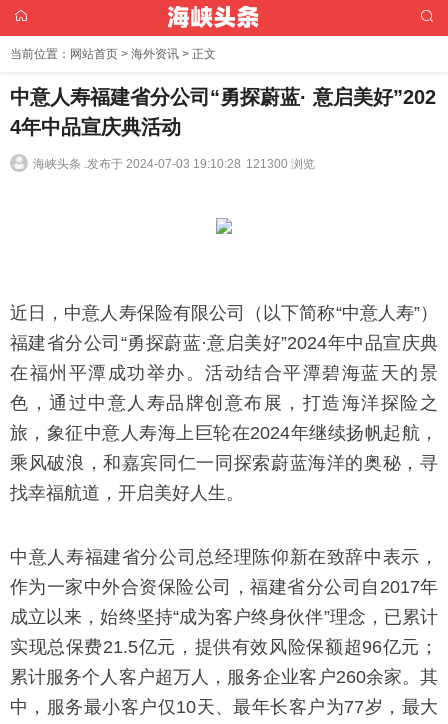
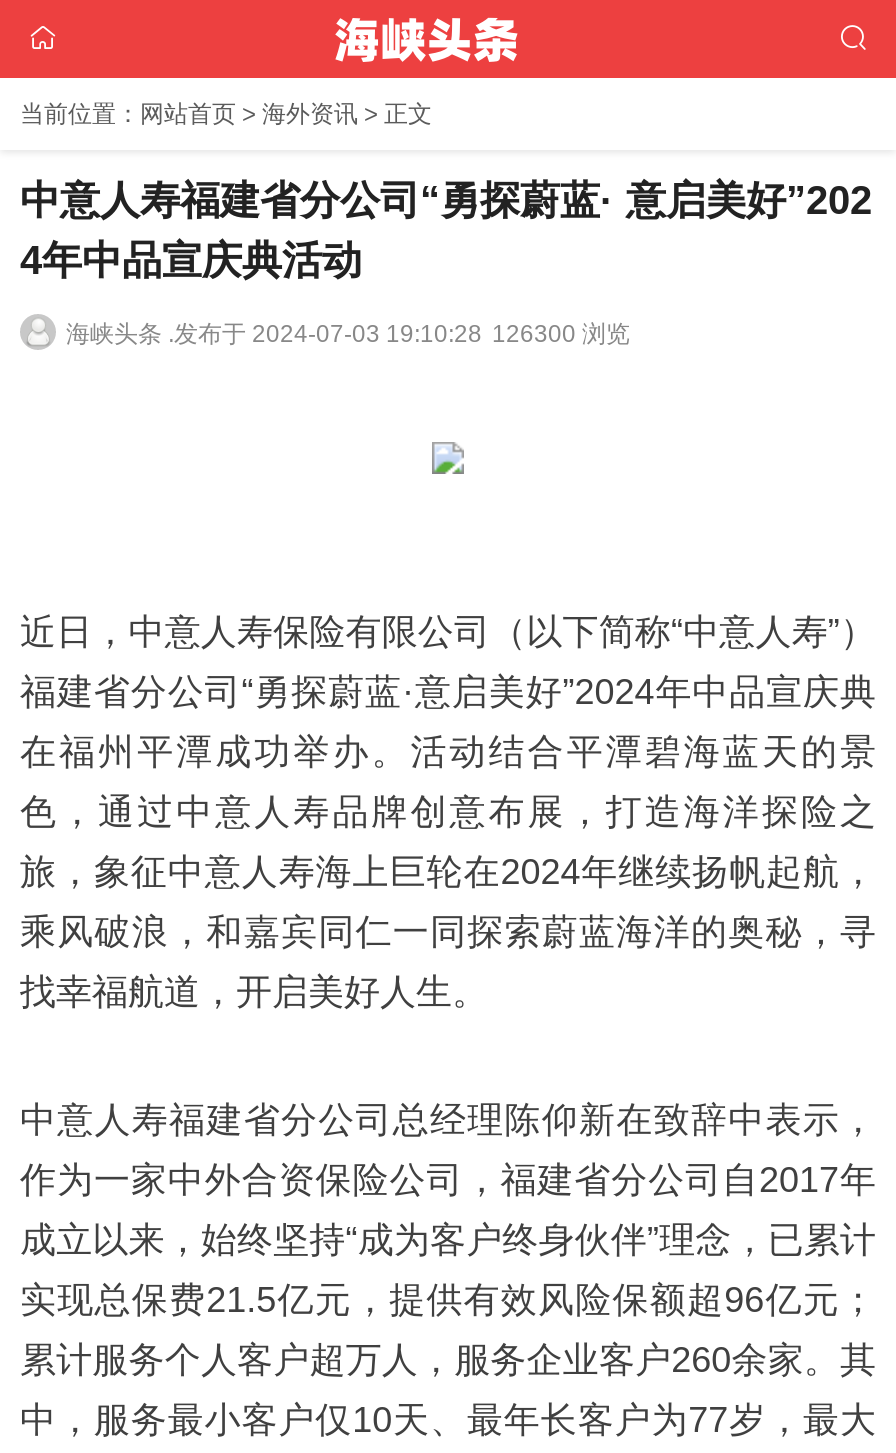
- 海峡头条 .发布于 2024-07-03 19:10:28 121300 浏览
+ 海峡头条 .发布于 2024-07-03 19:10:28 126300 浏览
